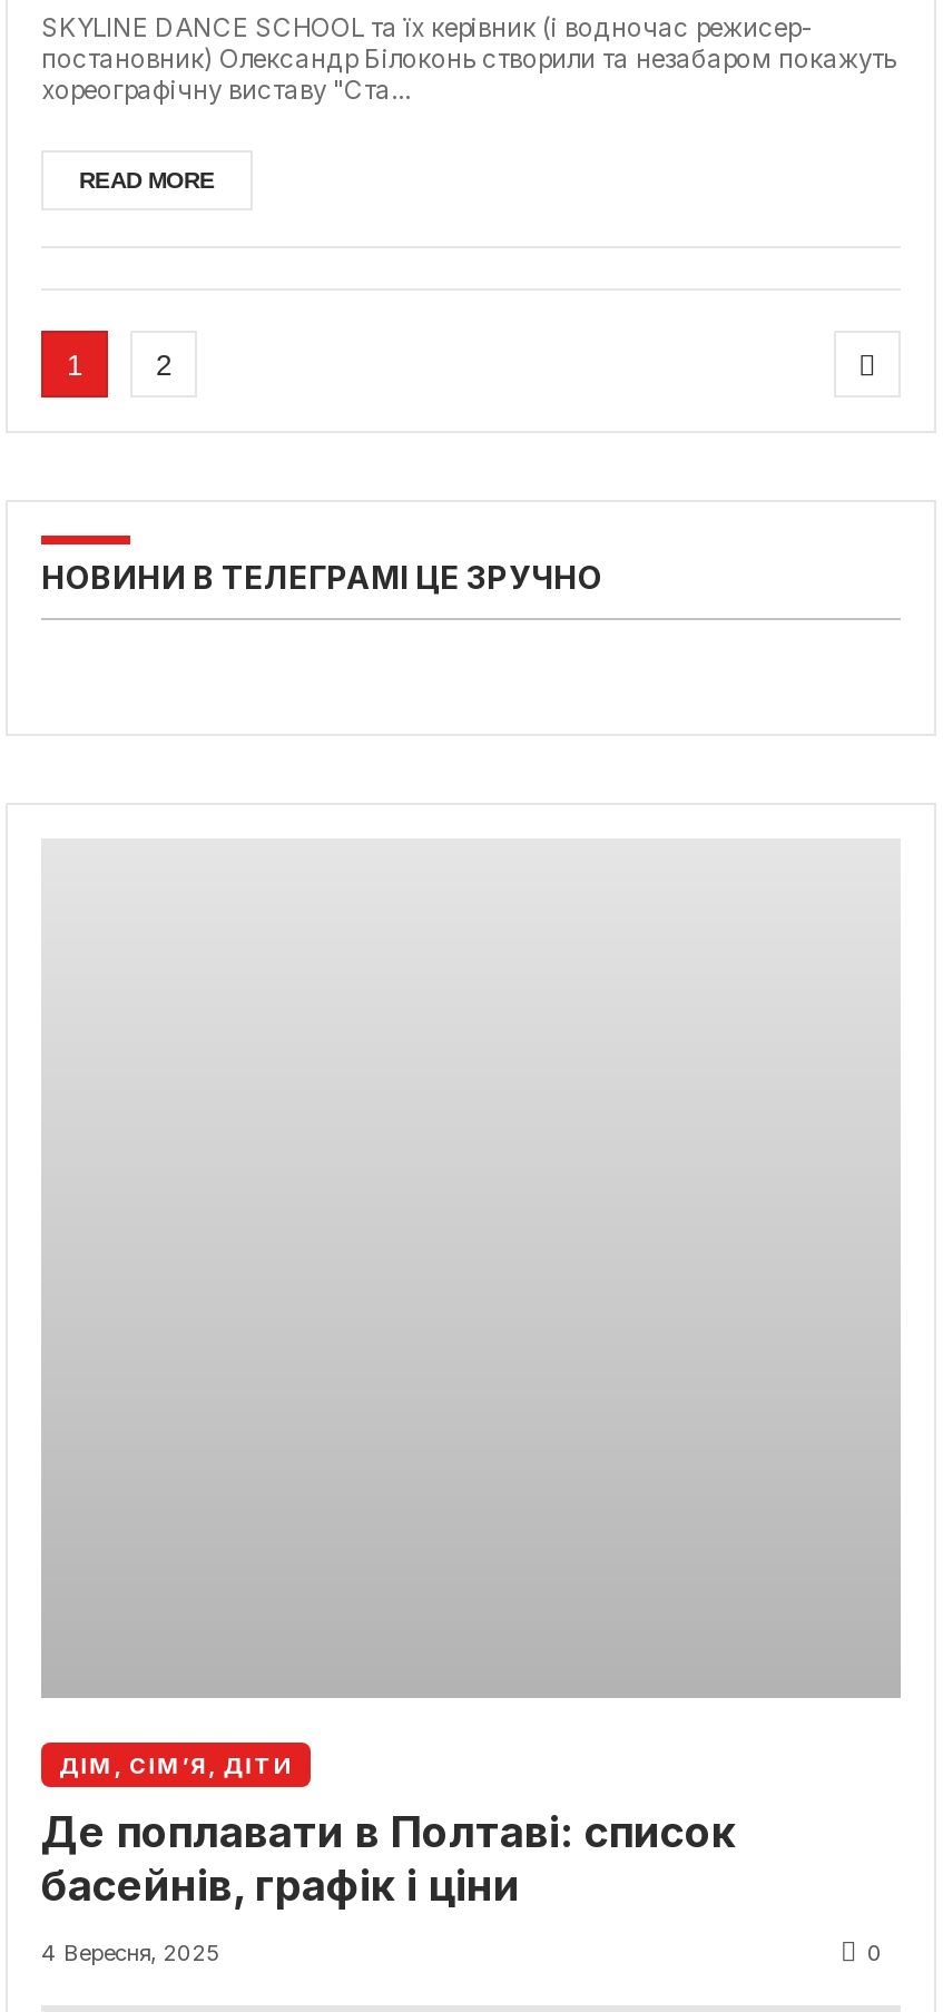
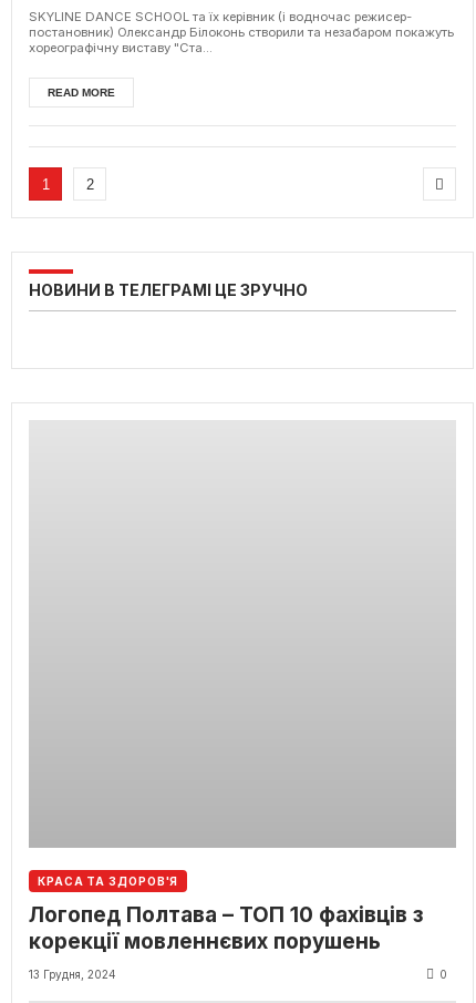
- ДІМ, СІМ’Я, ДІТИ
+ КРАСА ТА ЗДОРОВ'Я

- Де поплавати в Полтаві: список
- басейнів, графік і ціни
+ Логопед Полтава – ТОП 10 фахівців з
+ корекції мовленнєвих порушень

- 4 Вересня, 2025
+ 13 Грудня, 2024
